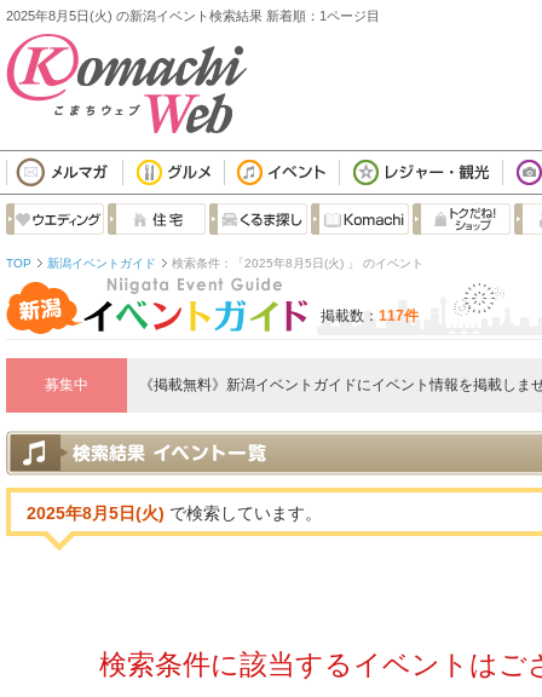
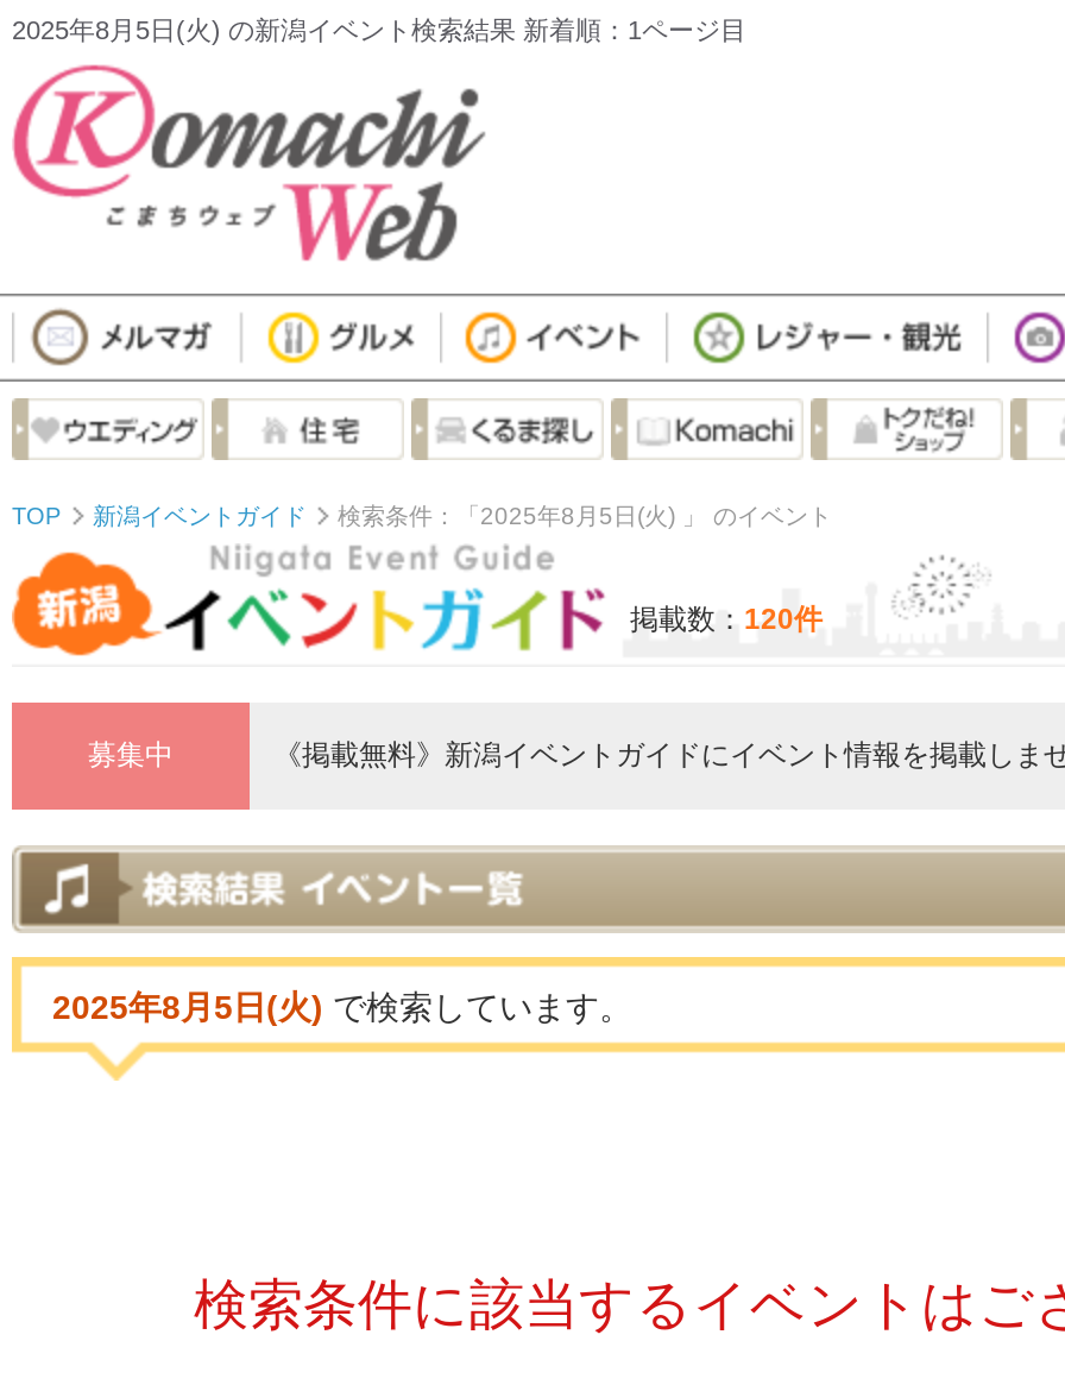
- 掲載数：117件
+ 掲載数：120件
